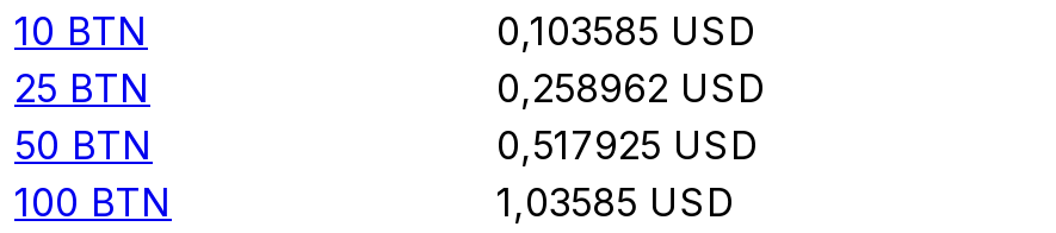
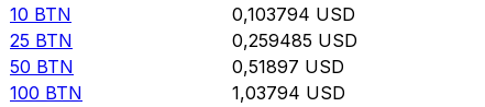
- 0,103585 USD
+ 0,103794 USD

- 0,258962 USD
+ 0,259485 USD

- 0,517925 USD
+ 0,51897 USD

- 1,03585 USD
+ 1,03794 USD
